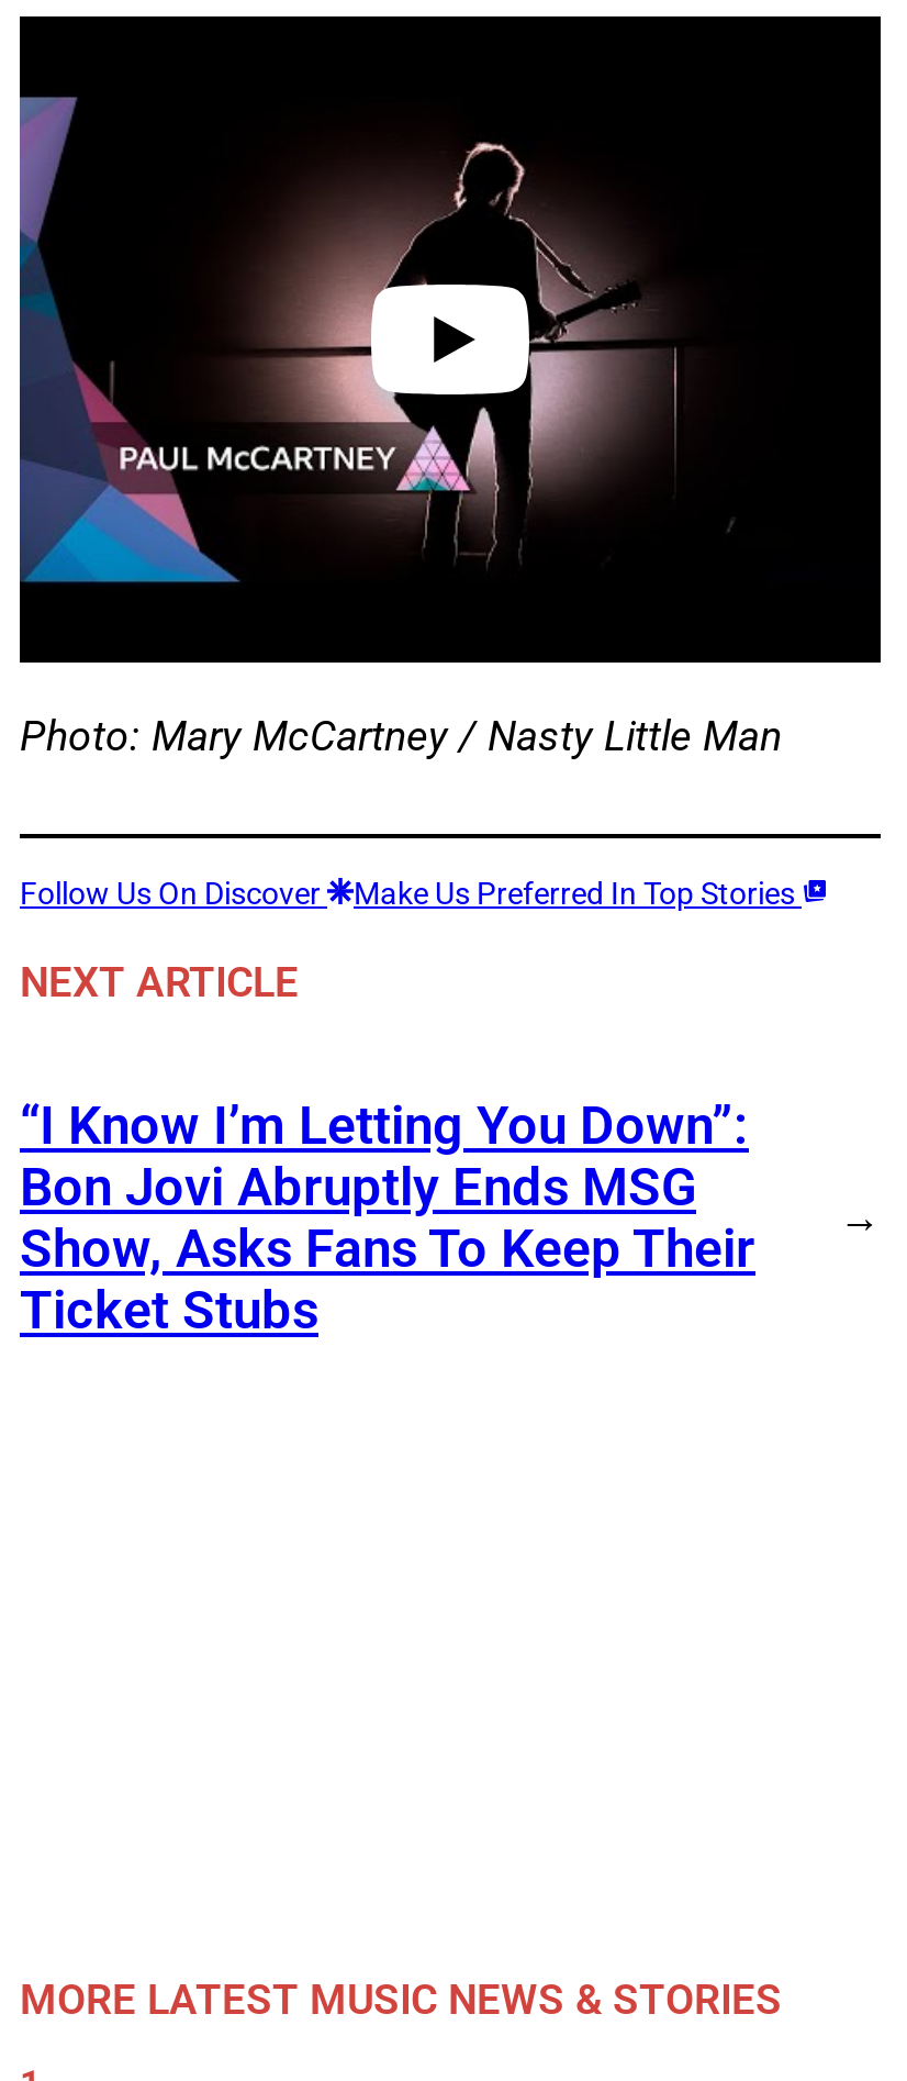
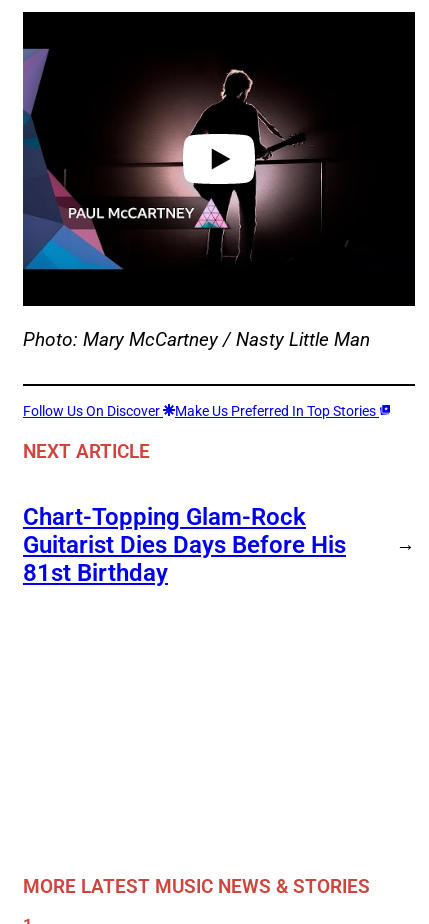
- “I Know I’m Letting You Down”:
- Bon Jovi Abruptly Ends MSG
- Show, Asks Fans To Keep Their
- Ticket Stubs
+ Chart-Topping Glam-Rock
+ Guitarist Dies Days Before His
+ 81st Birthday
